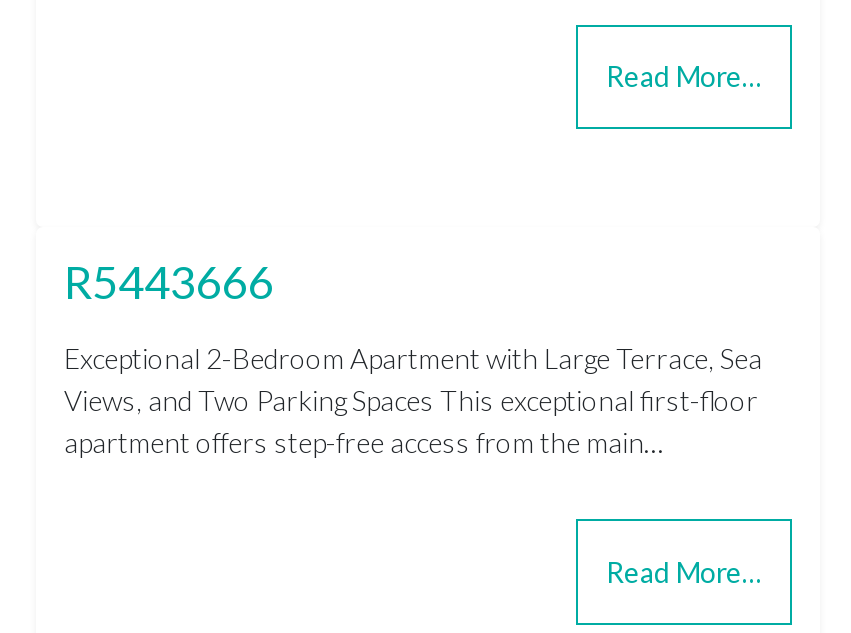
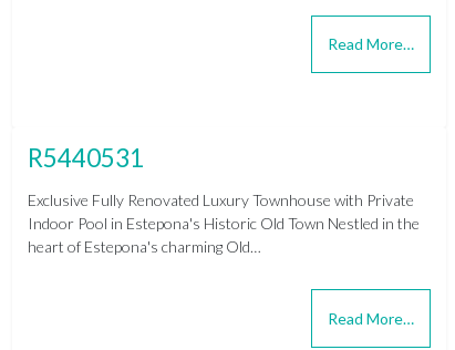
- R5443666
+ R5440531

- Exceptional 2-Bedroom Apartment with Large Terrace, Sea
- Views, and Two Parking Spaces This exceptional first-floor
- apartment offers step-free access from the main…
+ Exclusive Fully Renovated Luxury Townhouse with Private
+ Indoor Pool in Estepona's Historic Old Town Nestled in the
+ heart of Estepona's charming Old…
